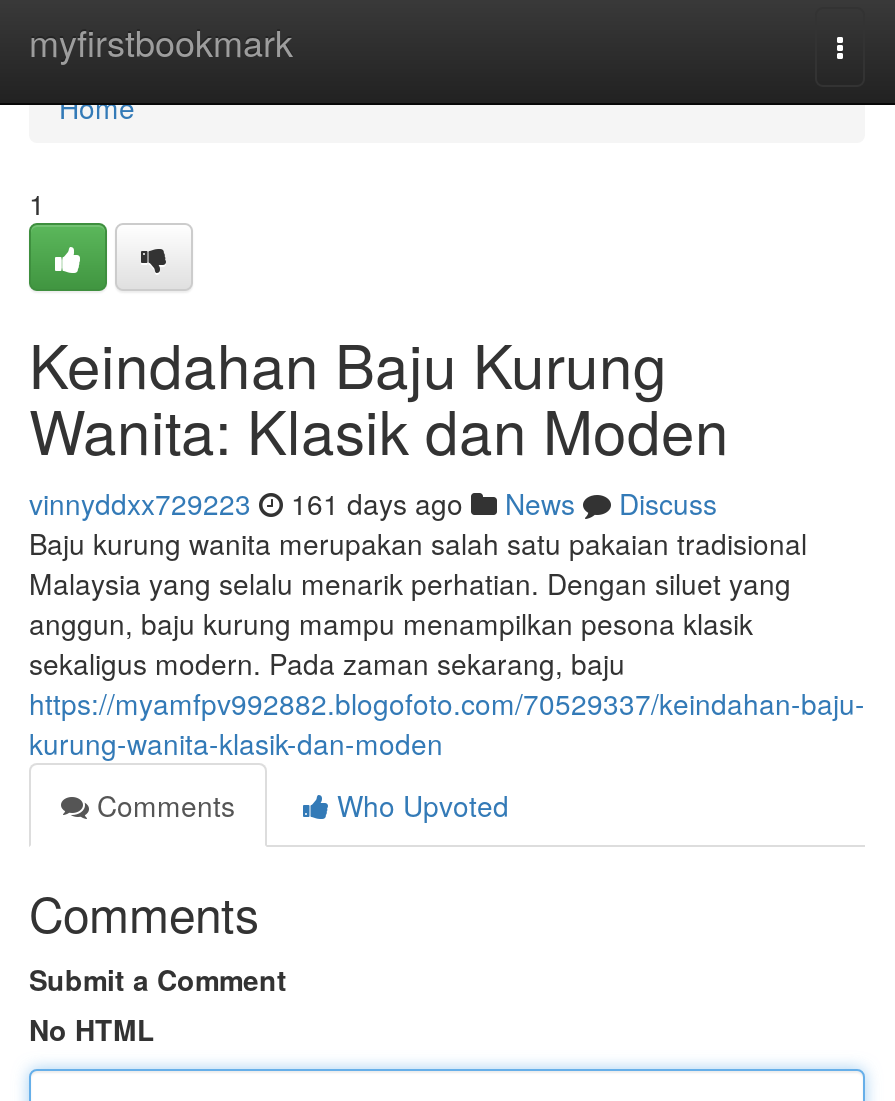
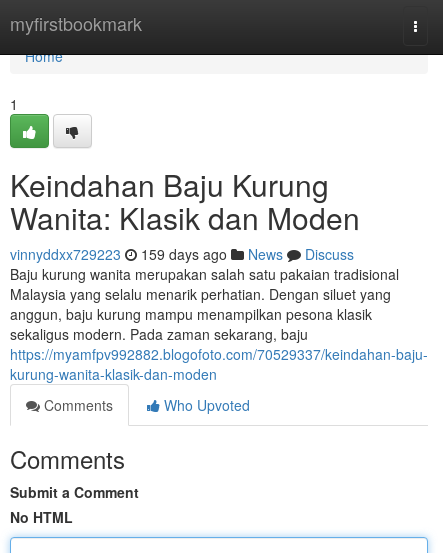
- vinnyddxx729223 161 days ago News Discuss
+ vinnyddxx729223 159 days ago News Discuss
